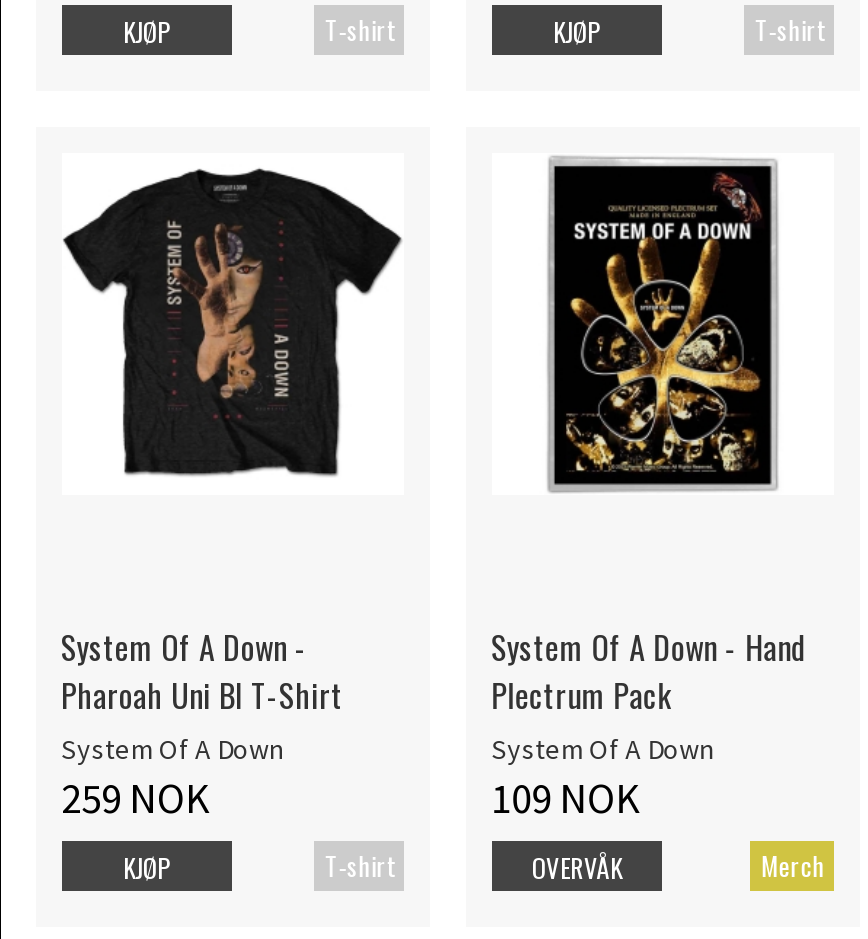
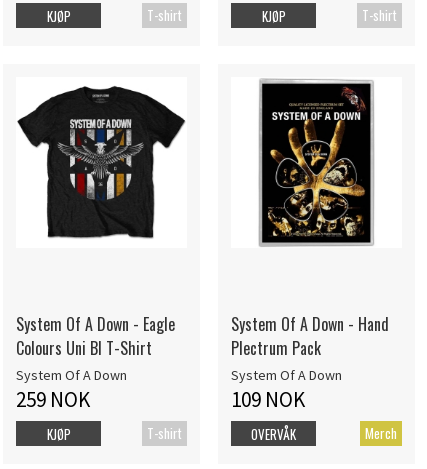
- [image]
+ [image]

- System Of A Down -
- Pharoah Uni Bl T-Shirt
+ System Of A Down - Eagle
+ Colours Uni Bl T-Shirt
